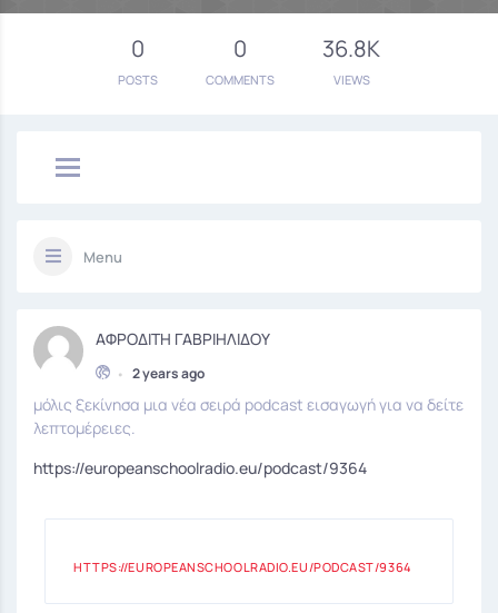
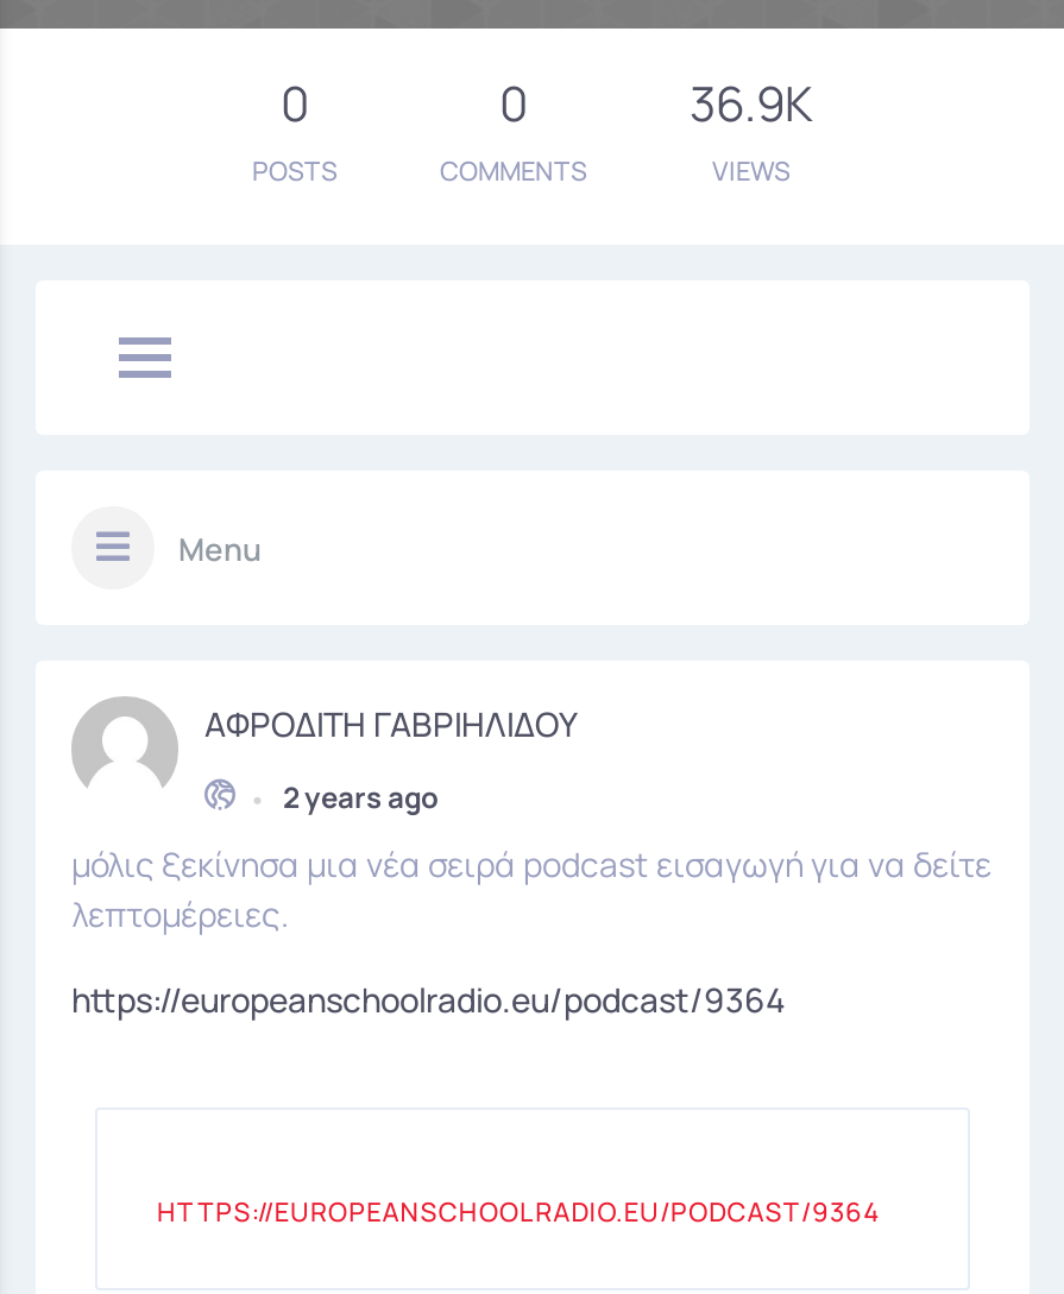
- 36.8K
+ 36.9K
